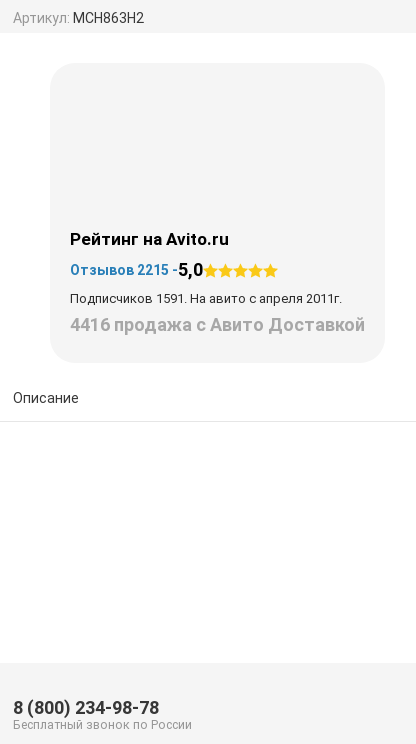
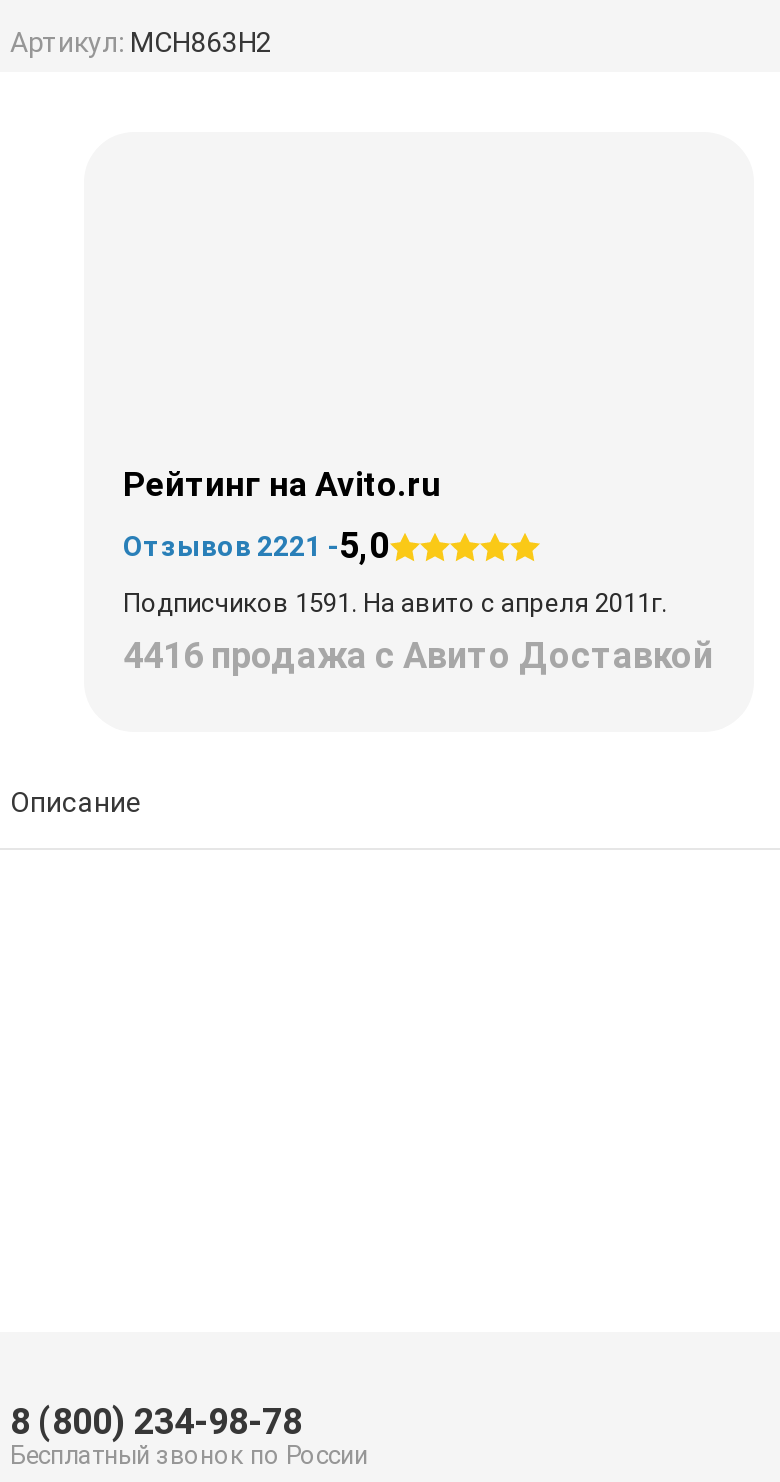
- Отзывов 2215 -5,0
+ Отзывов 2221 -5,0
